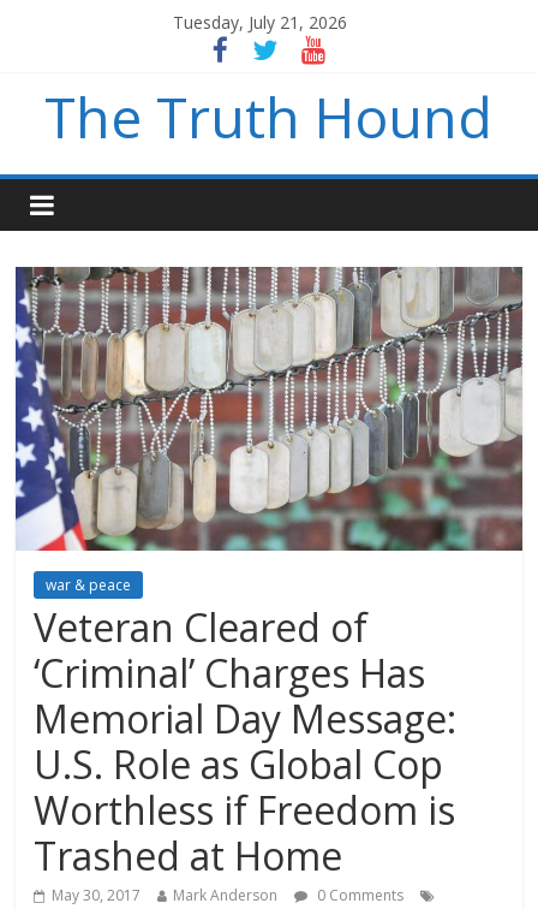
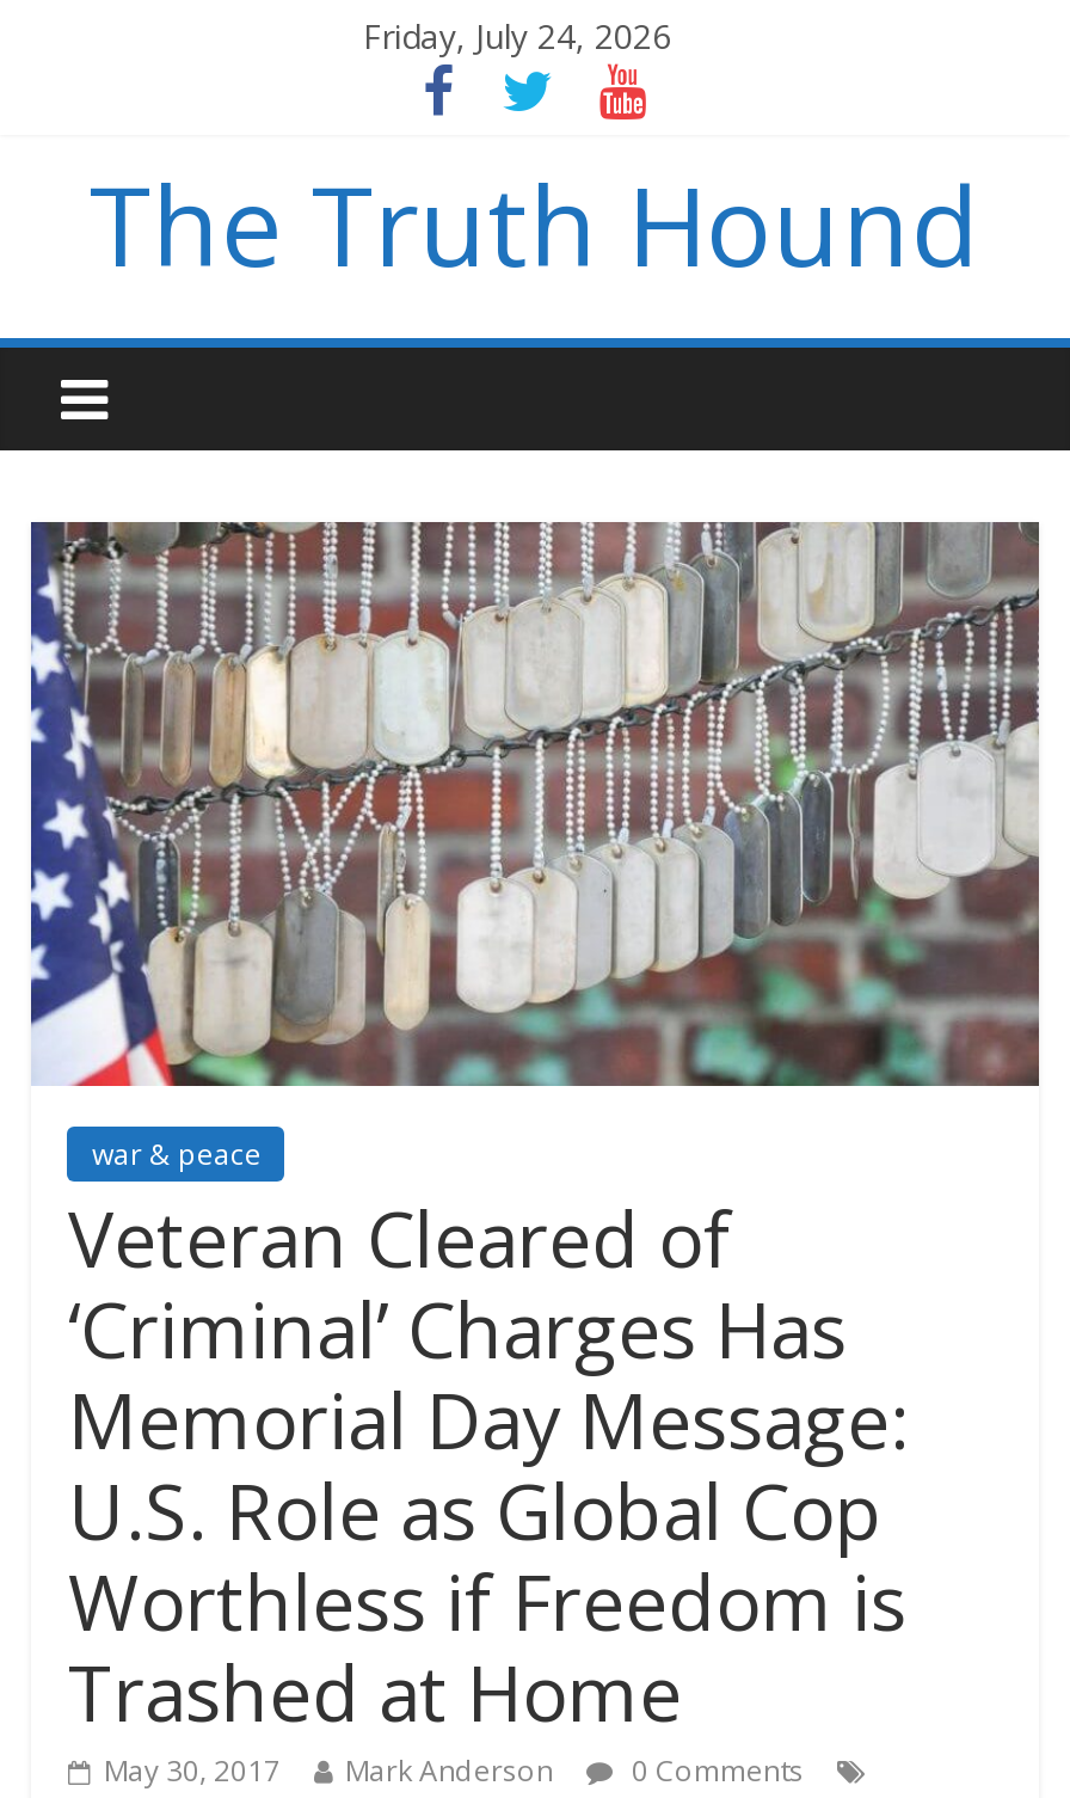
- Tuesday, July 21, 2026
+ Friday, July 24, 2026
